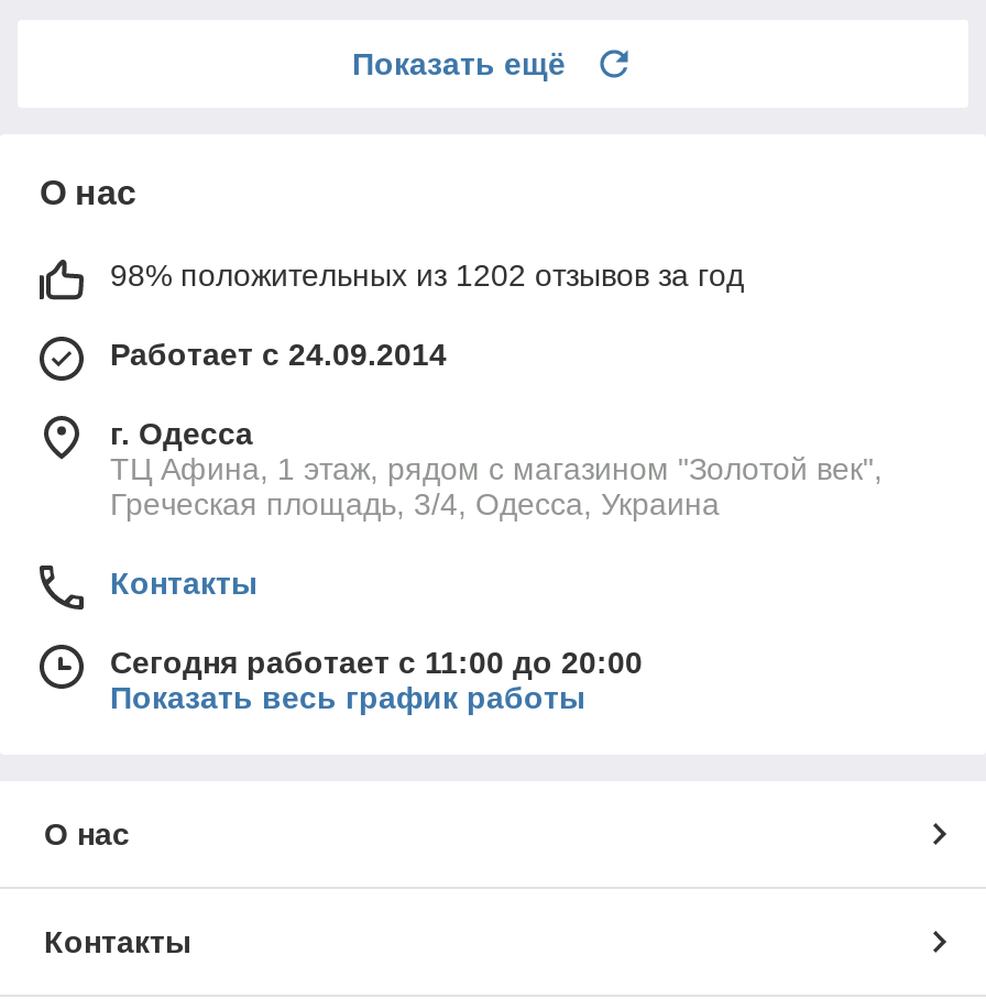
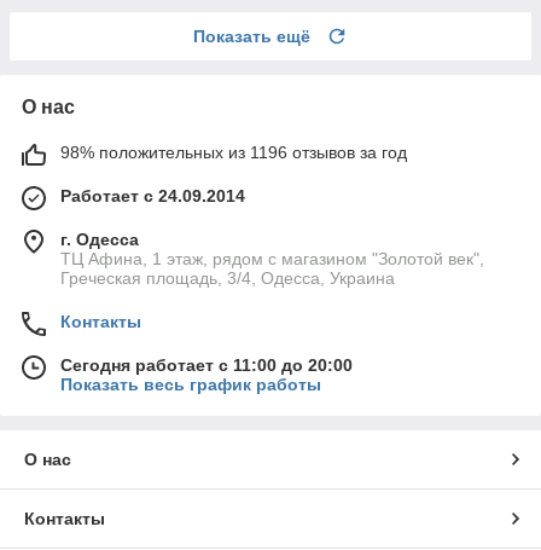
- 98% положительных из 1202 отзывов за год
+ 98% положительных из 1196 отзывов за год
